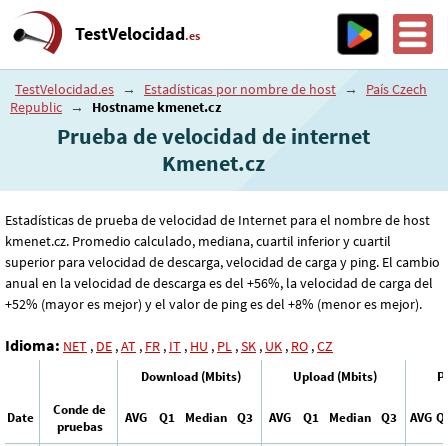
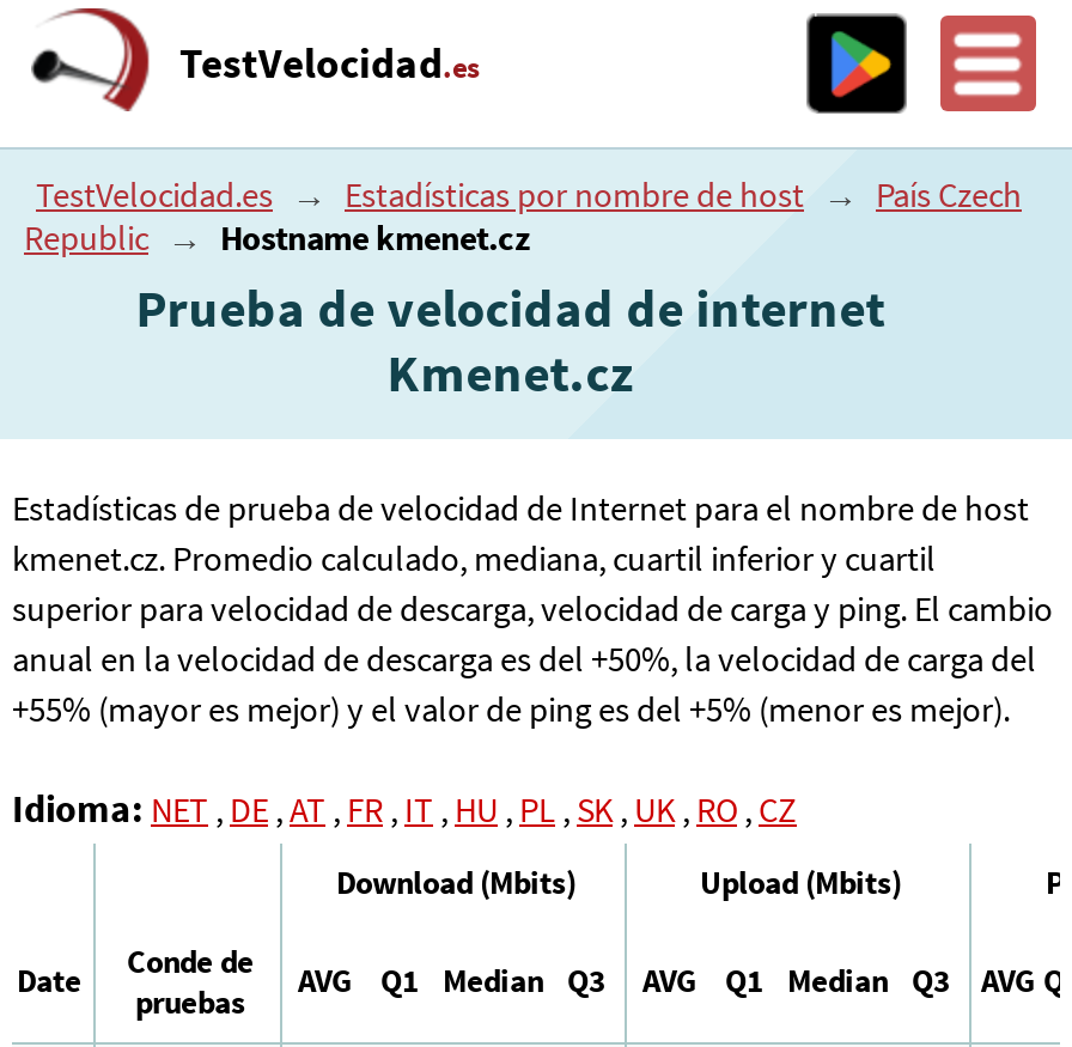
- anual en la velocidad de descarga es del +56%, la velocidad de carga del
+ anual en la velocidad de descarga es del +50%, la velocidad de carga del

- +52% (mayor es mejor) y el valor de ping es del +8% (menor es mejor).
+ +55% (mayor es mejor) y el valor de ping es del +5% (menor es mejor).
